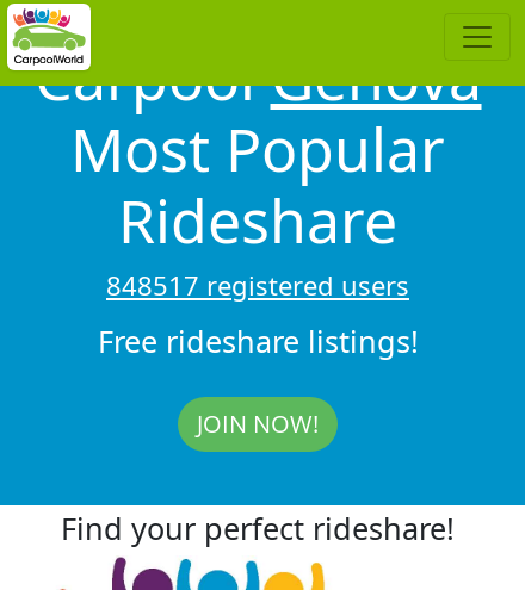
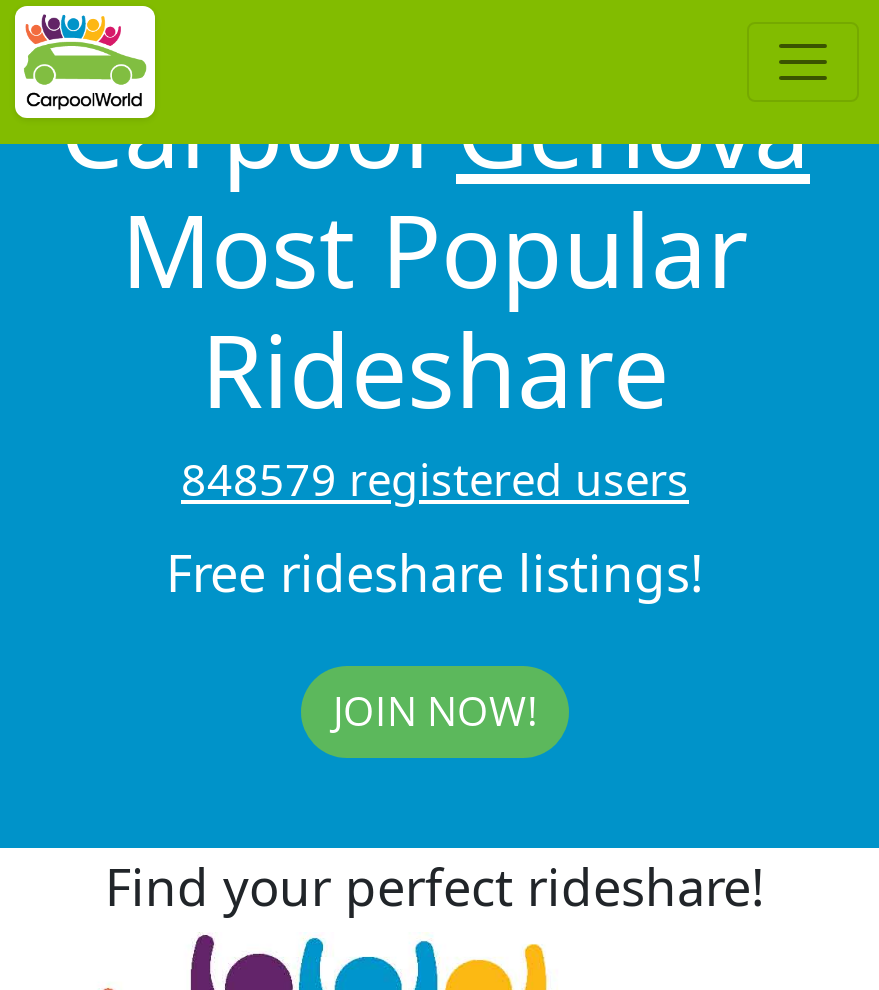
- 848517 registered users
+ 848579 registered users
